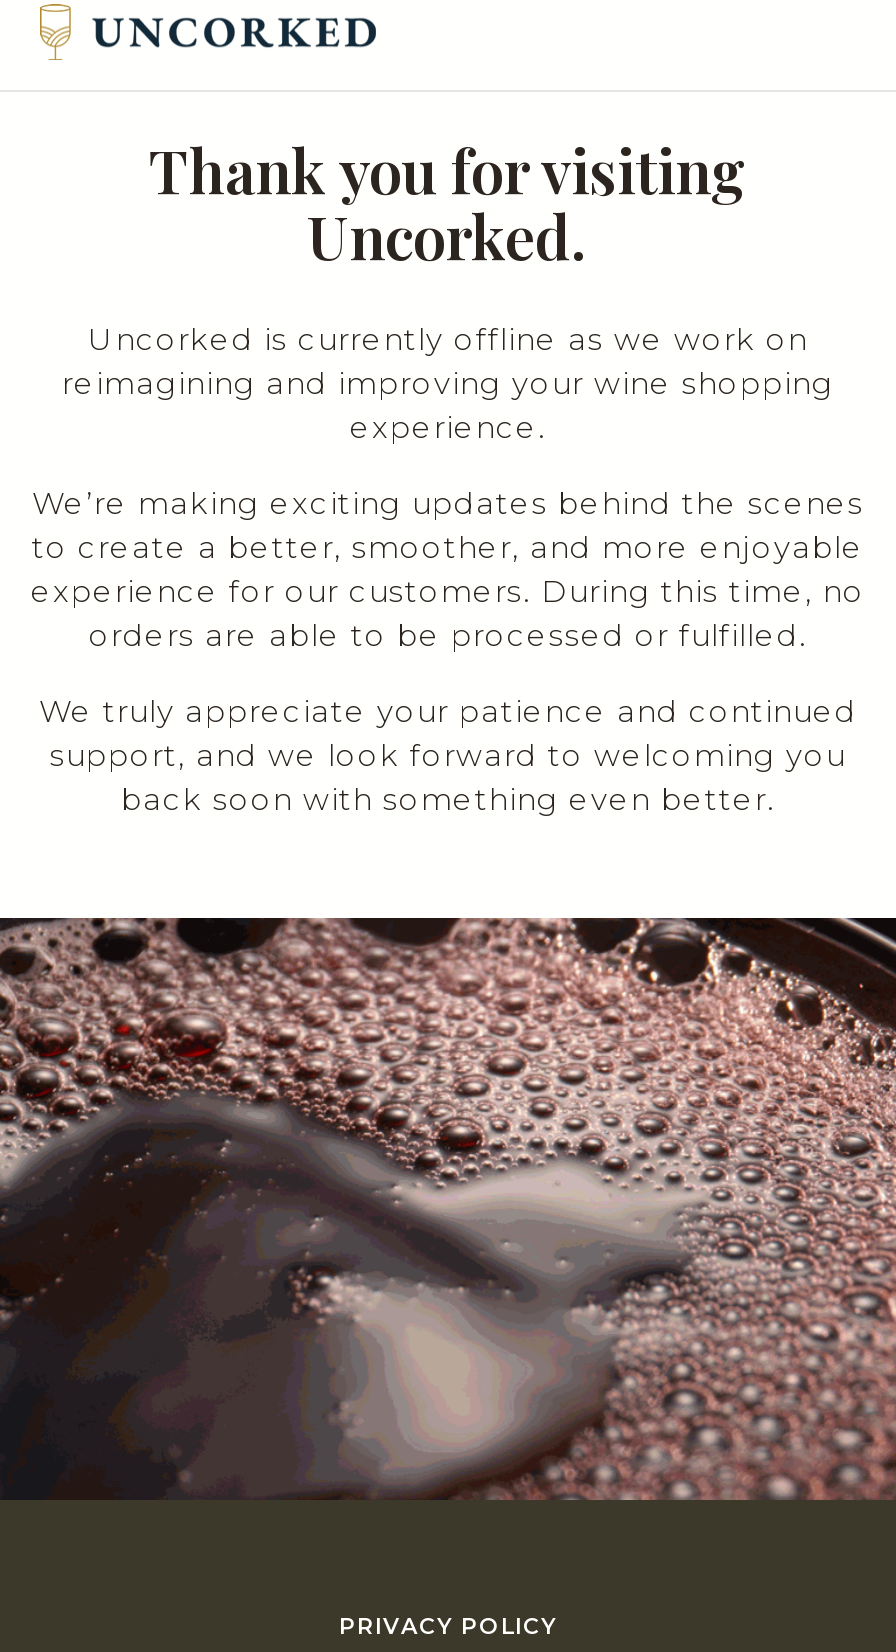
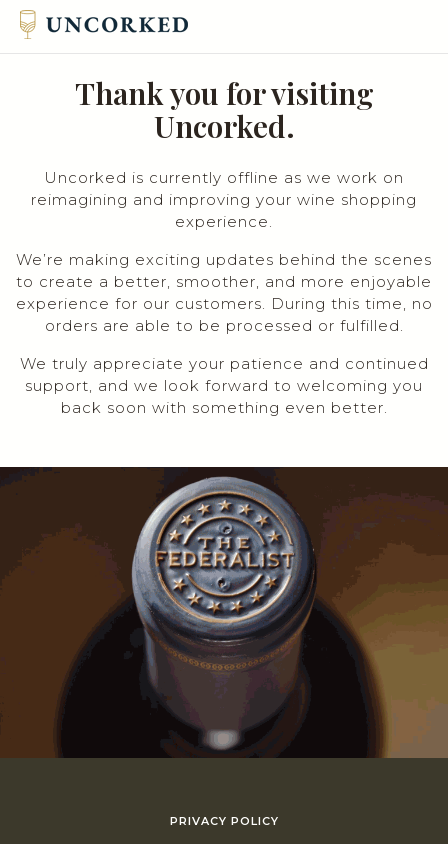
- [image]
+ [image]
